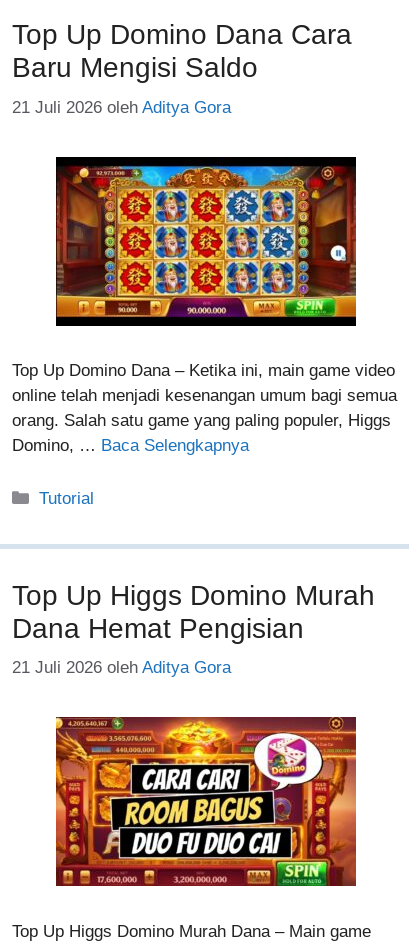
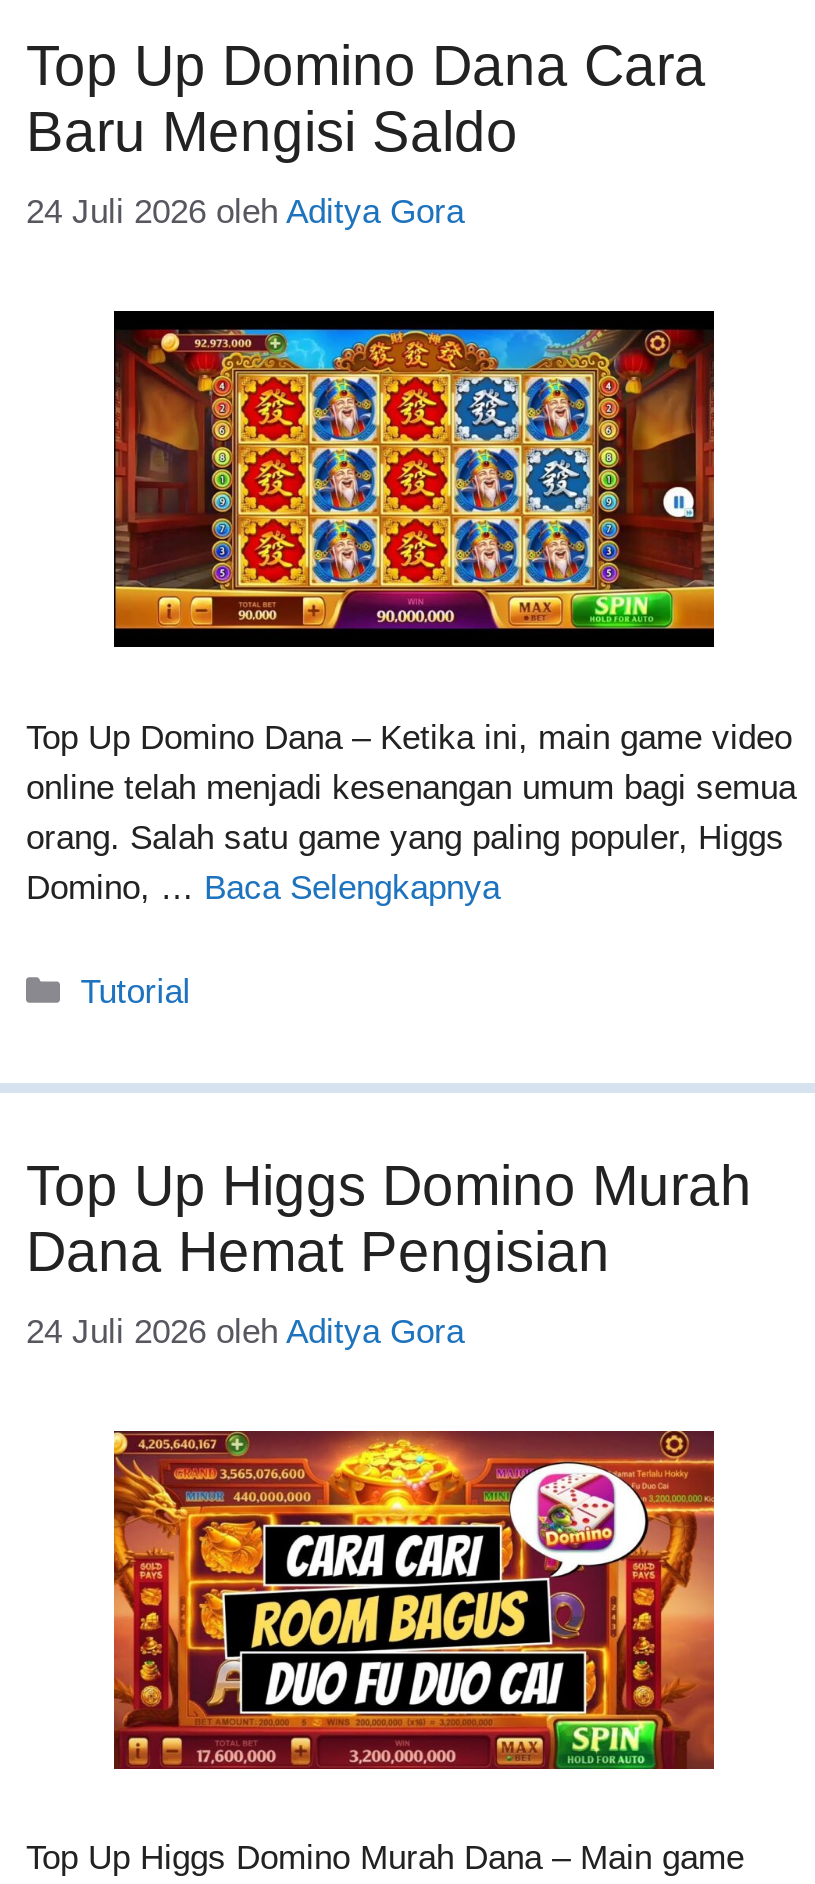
- 21 Juli 2026 oleh Aditya Gora
+ 24 Juli 2026 oleh Aditya Gora

- 21 Juli 2026 oleh Aditya Gora
+ 24 Juli 2026 oleh Aditya Gora
